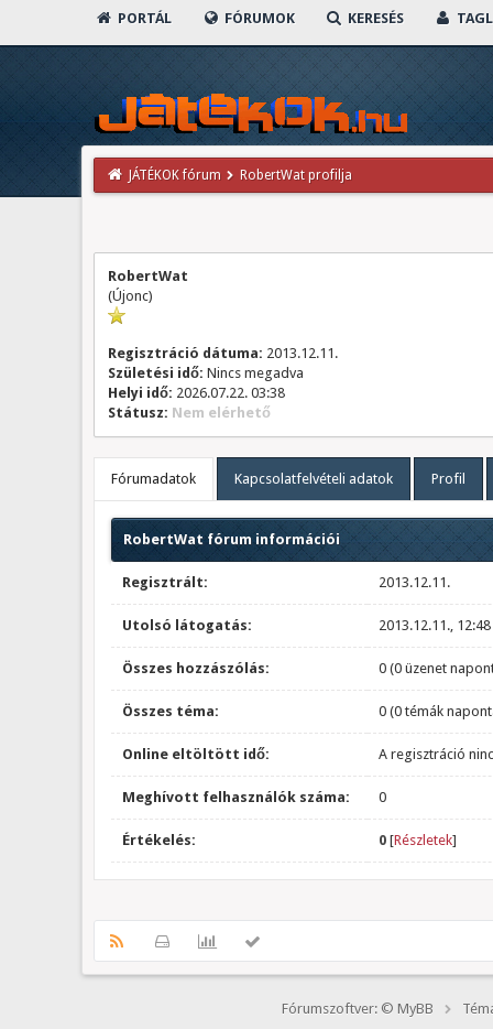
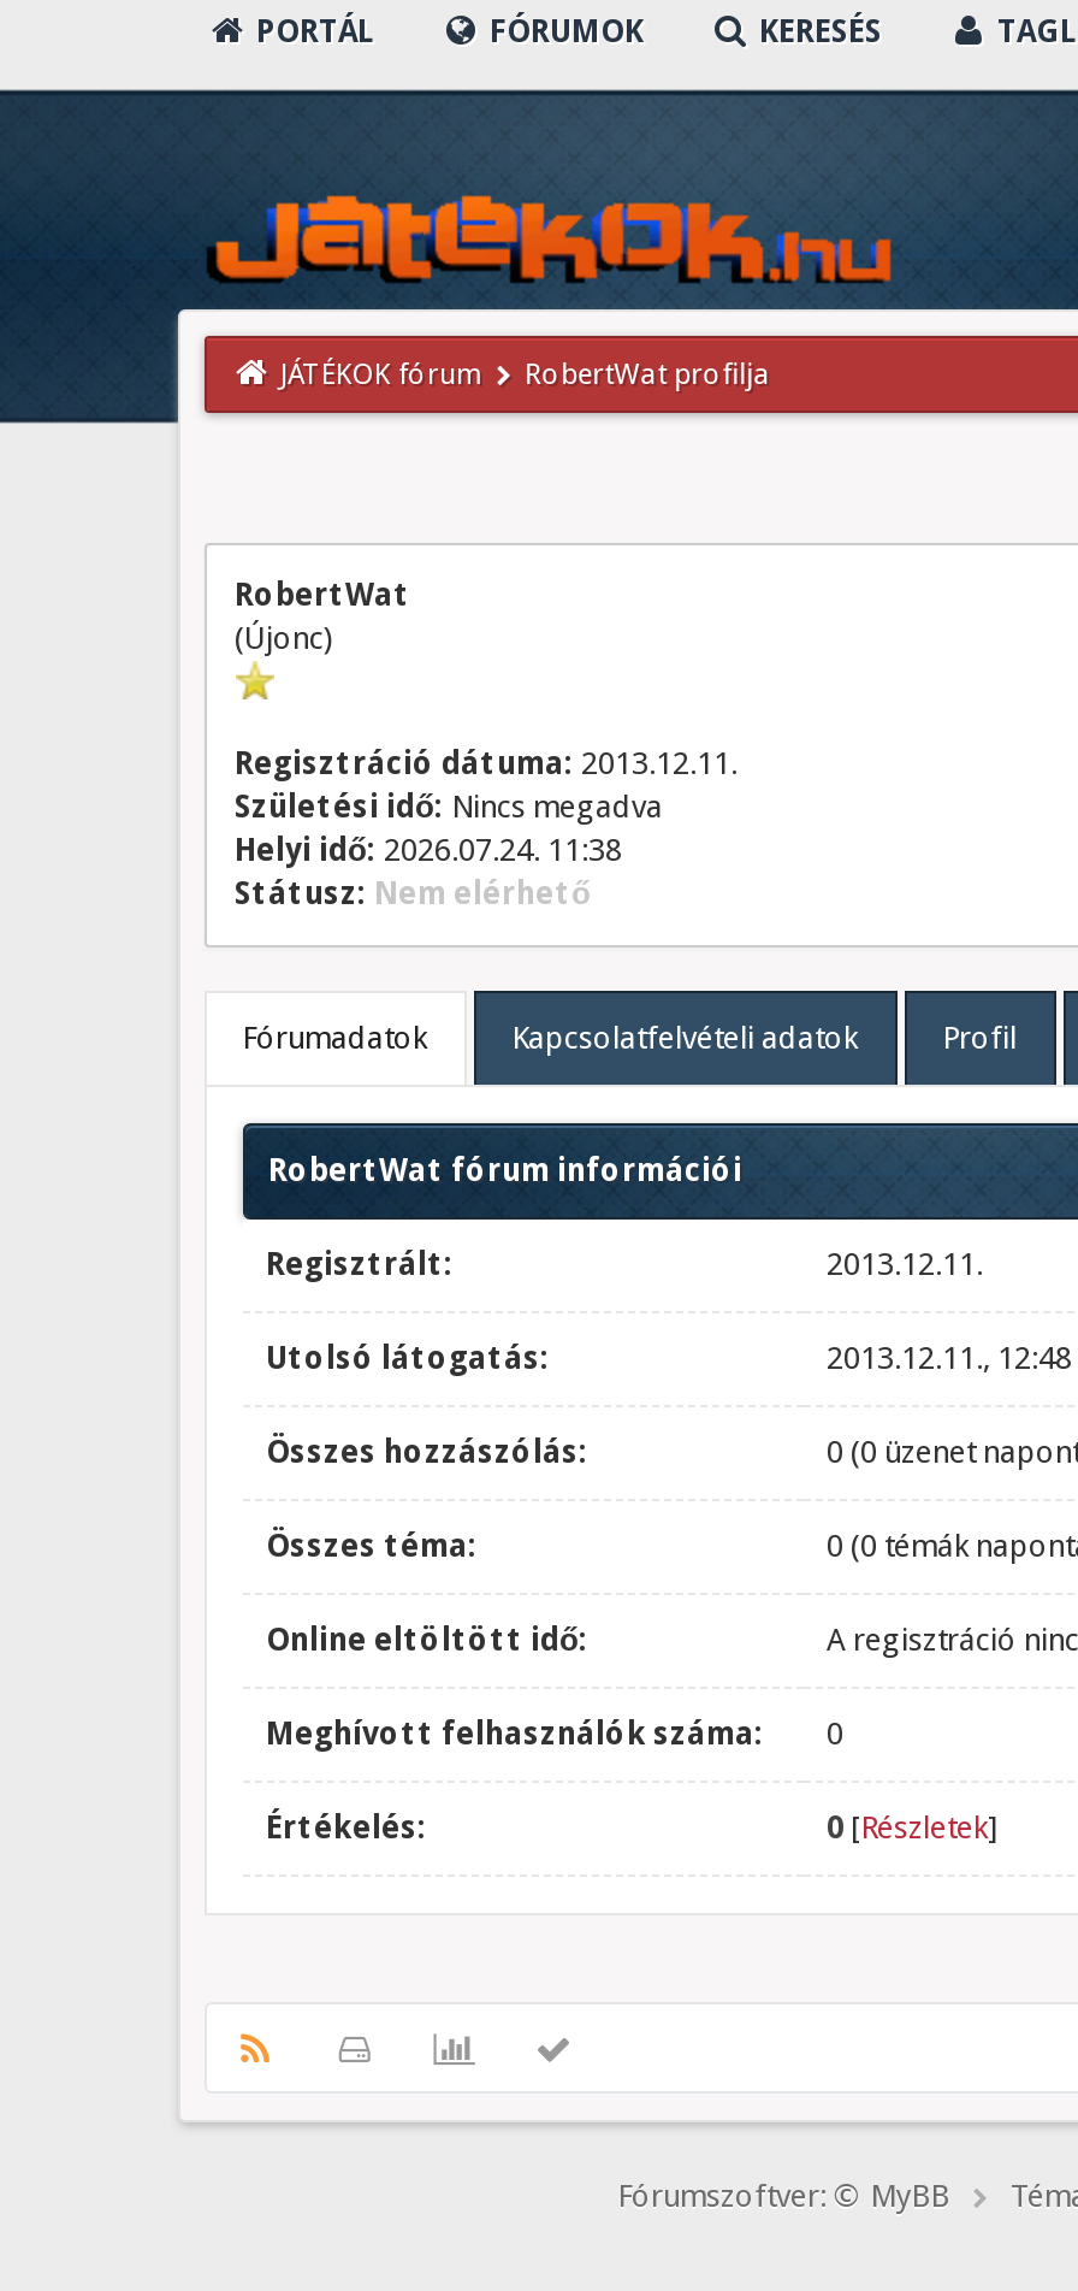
- Helyi idő: 2026.07.22. 03:38
+ Helyi idő: 2026.07.24. 11:38
